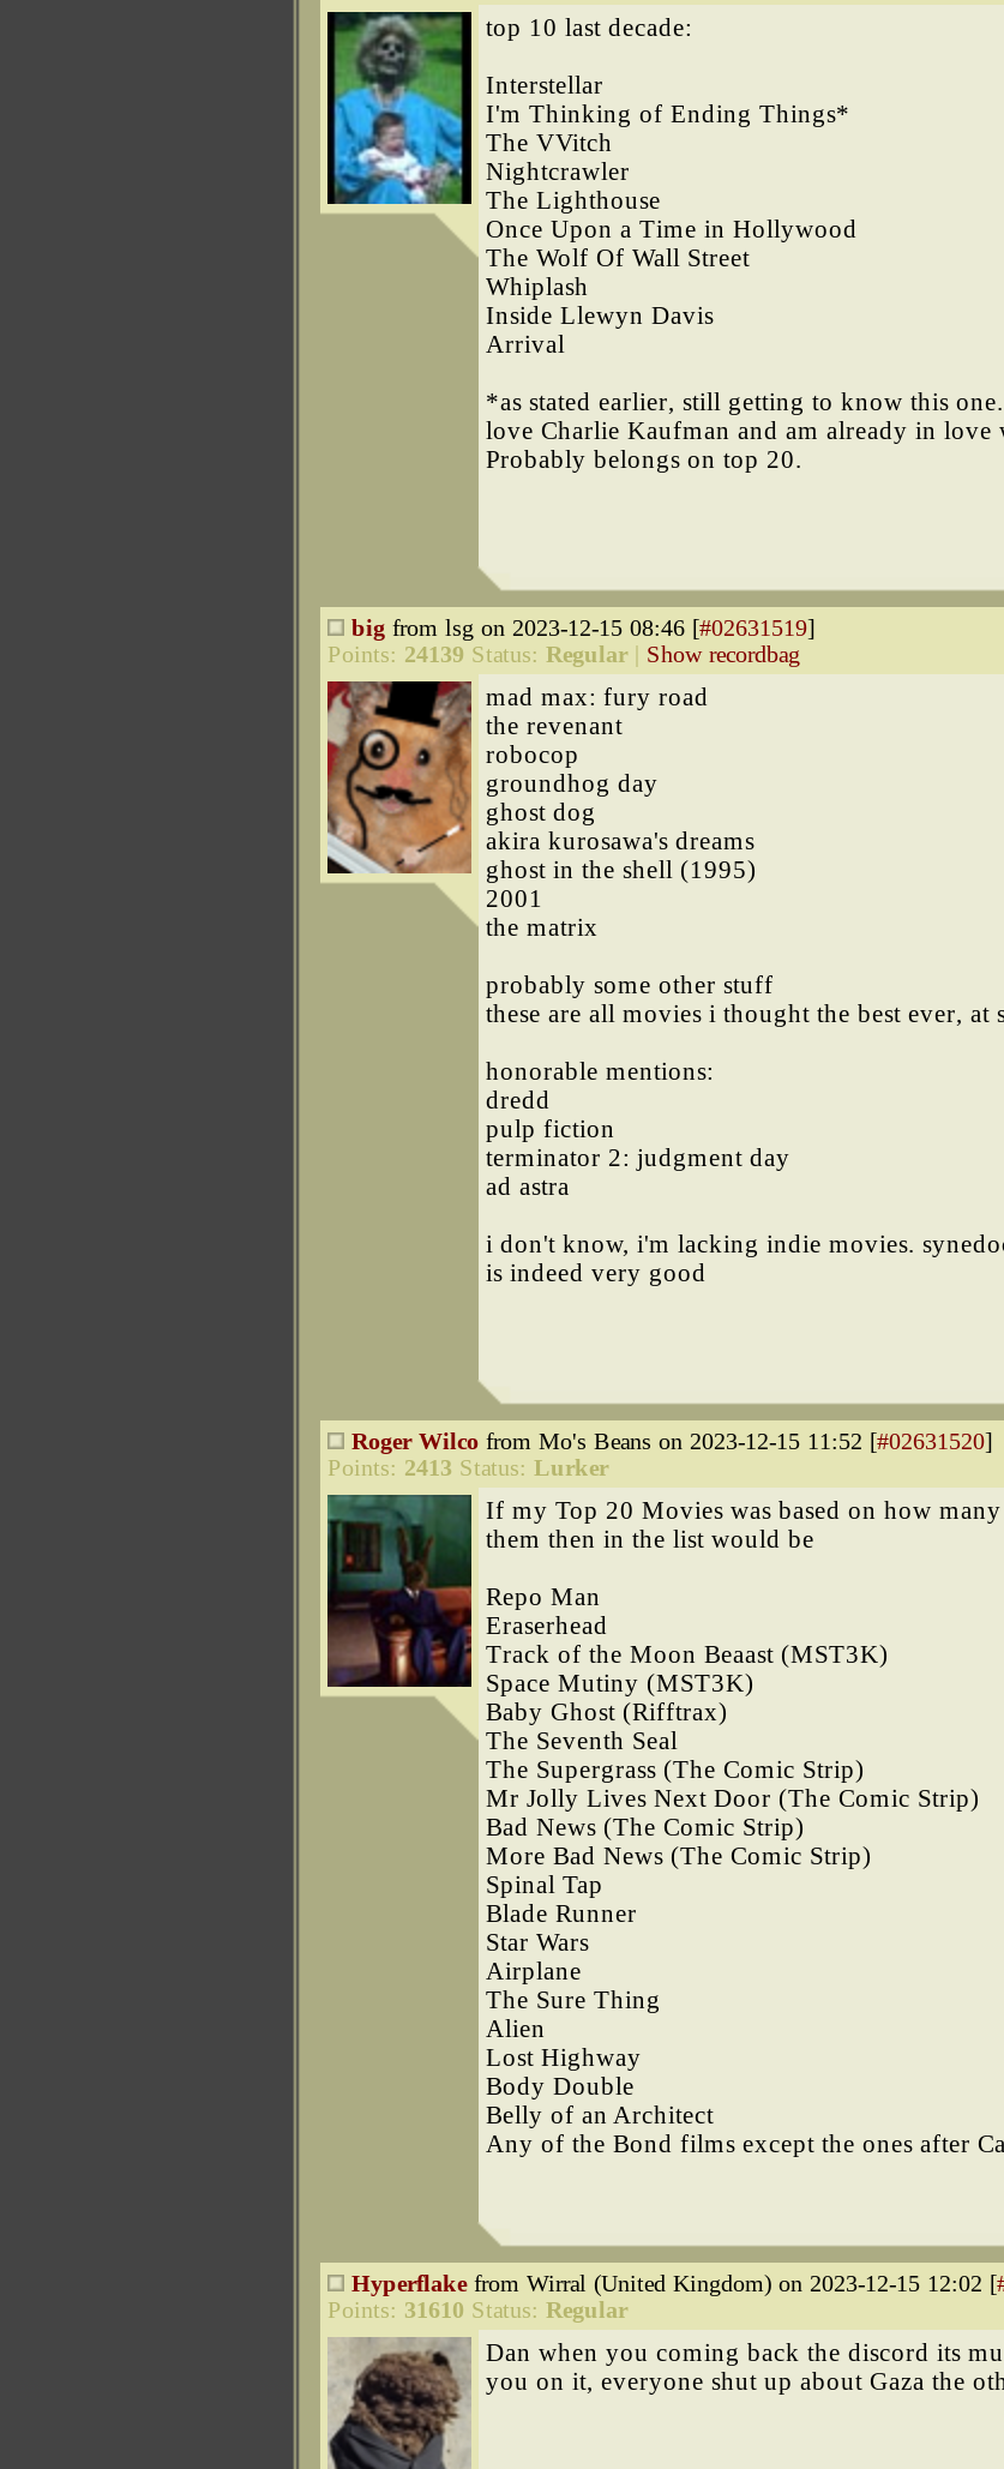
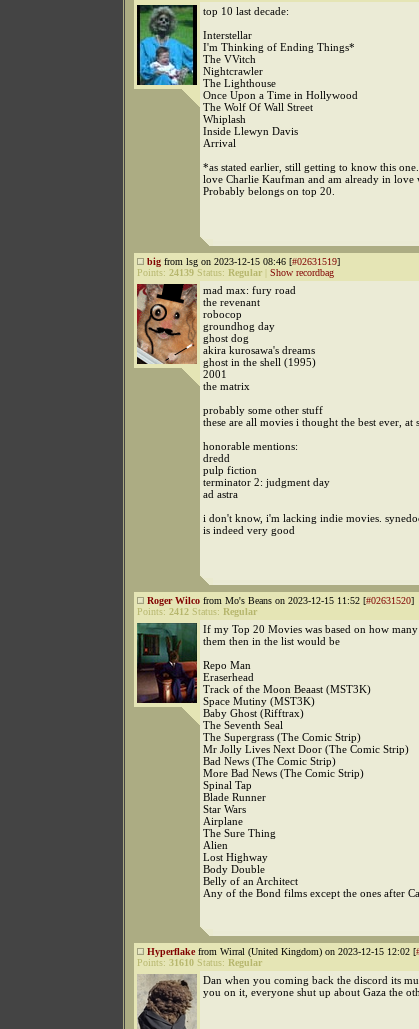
- Points: 2413 Status: Lurker
+ Points: 2412 Status: Regular
